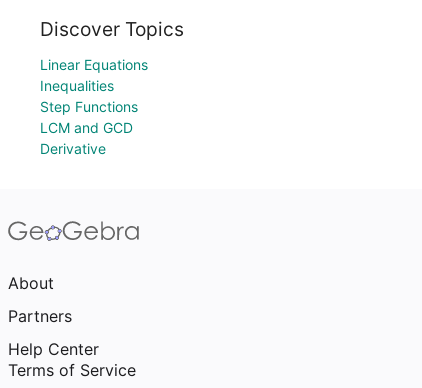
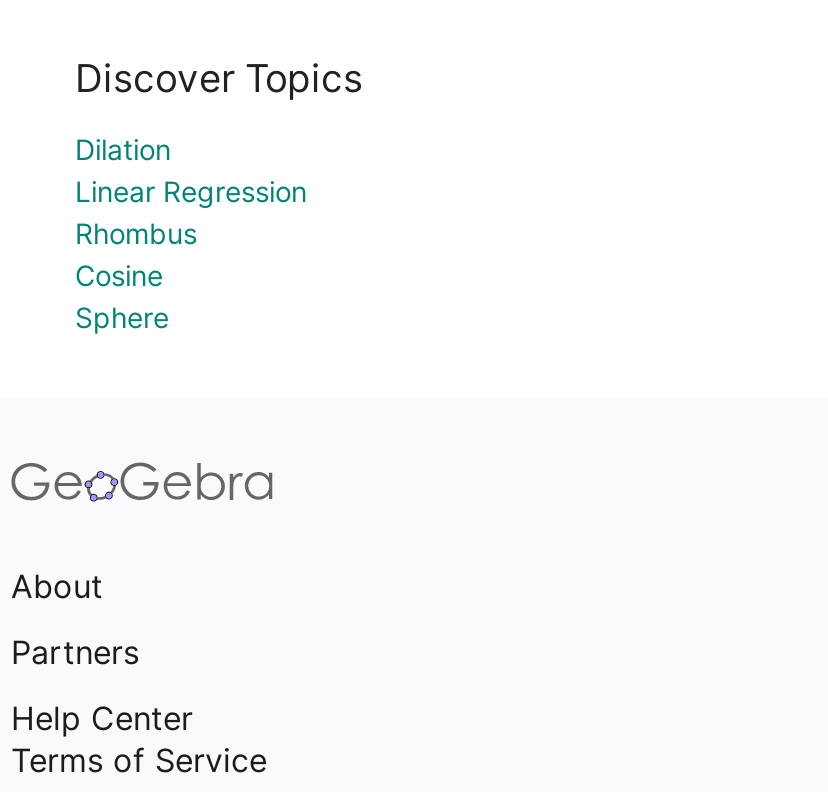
- Linear Equations
- Inequalities
- Step Functions
- LCM and GCD
- Derivative
+ Dilation
+ Linear Regression
+ Rhombus
+ Cosine
+ Sphere
